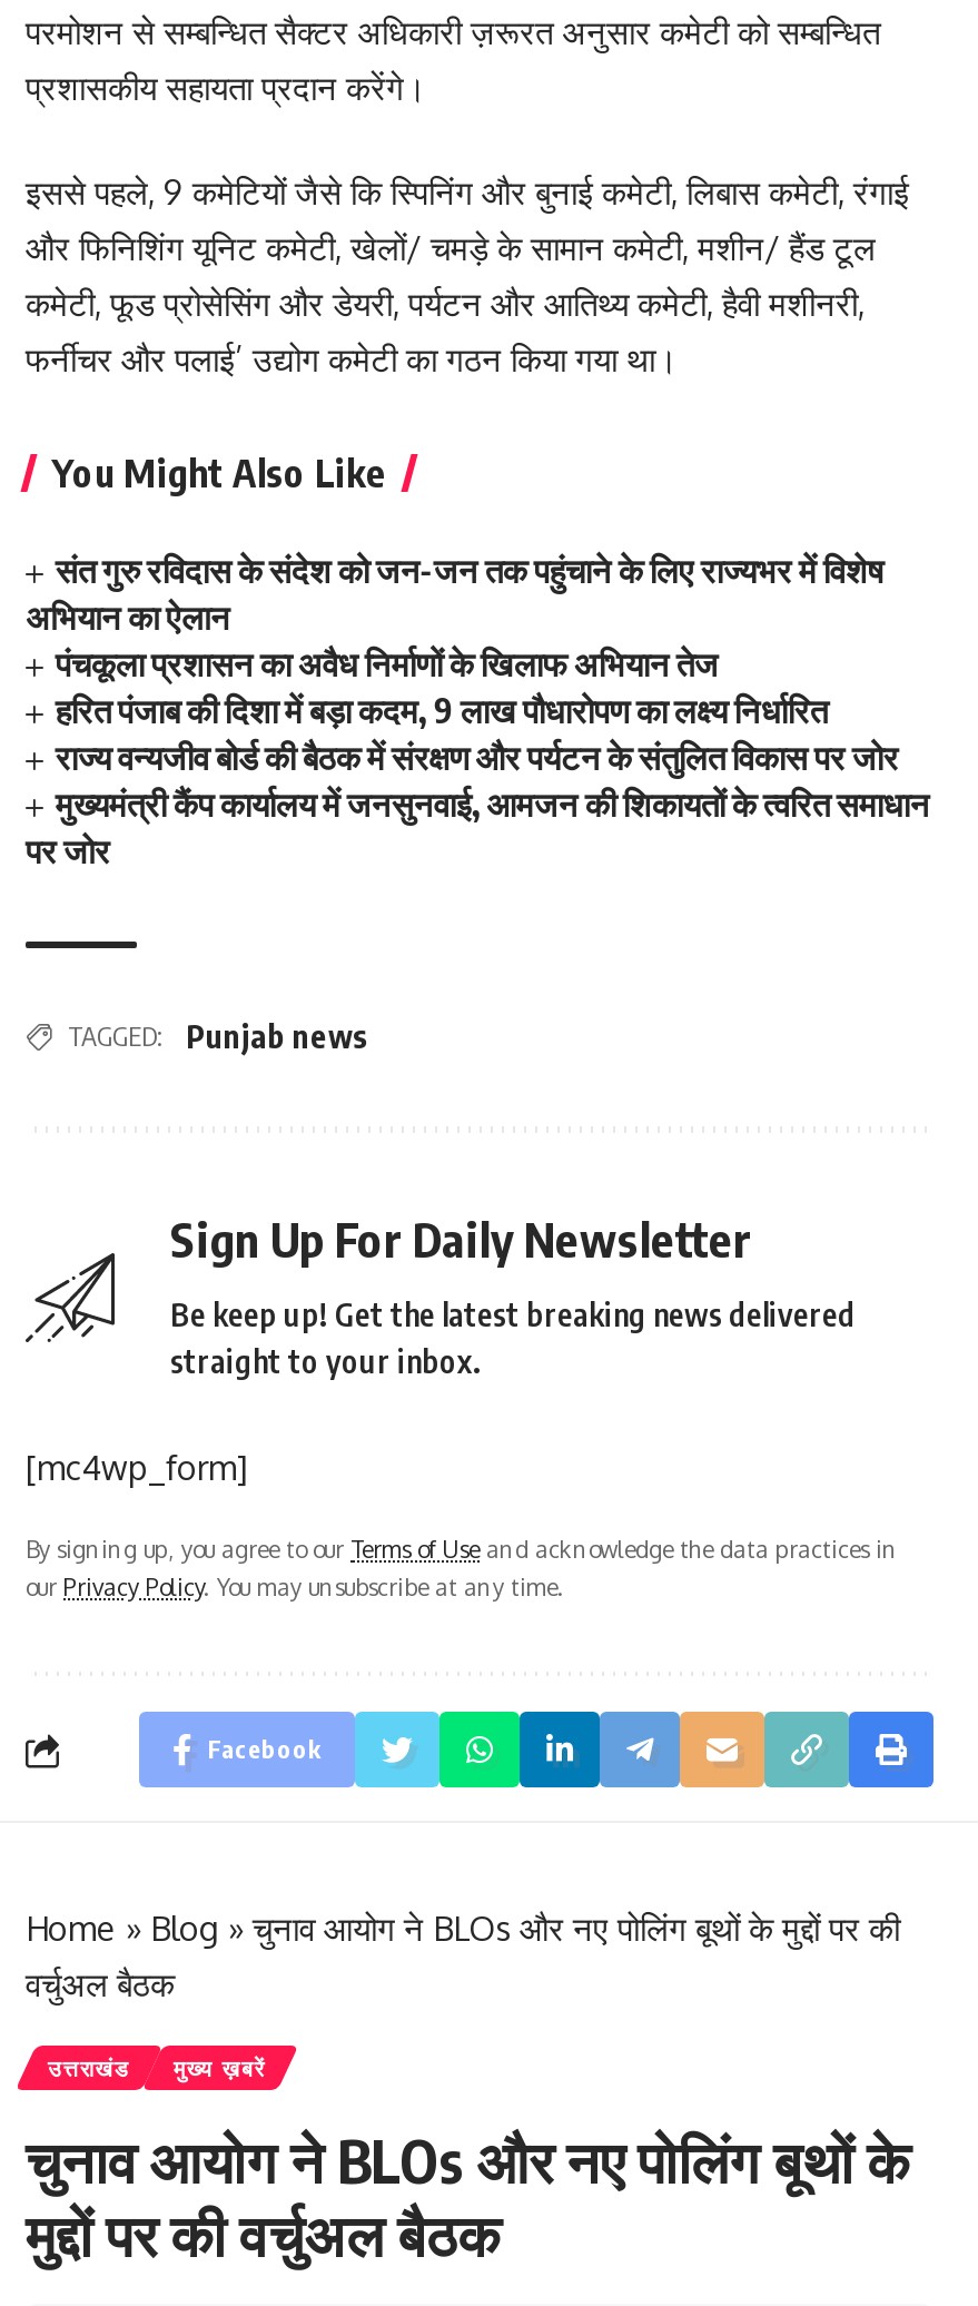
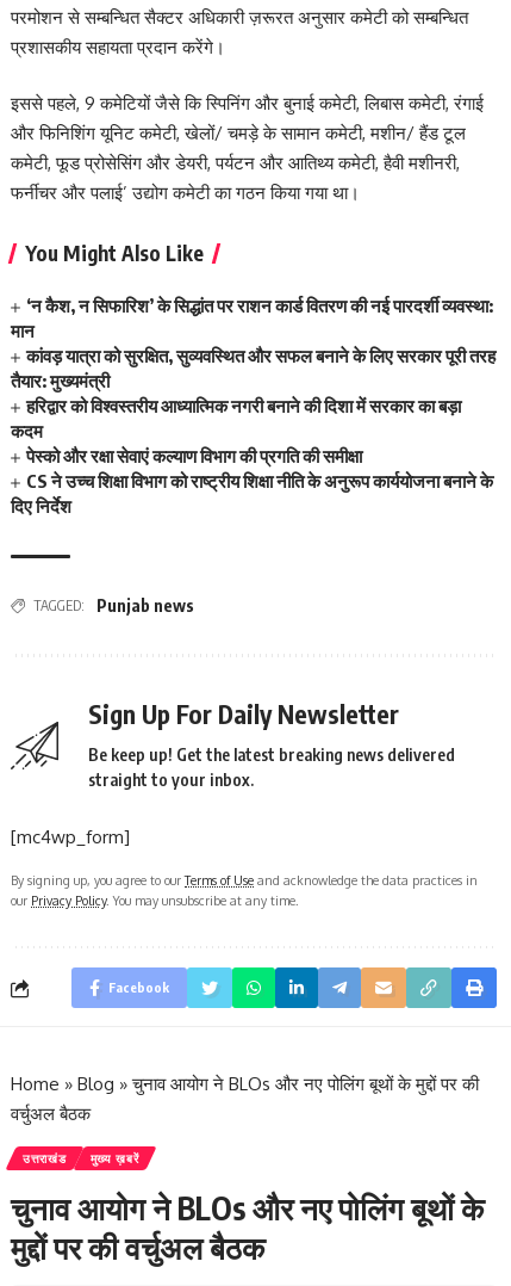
- संत गुरु रविदास के संदेश को जन-जन तक पहुंचाने के लिए राज्यभर में विशेष
- अभियान का ऐलान
- पंचकूला प्रशासन का अवैध निर्माणों के खिलाफ अभियान तेज
- हरित पंजाब की दिशा में बड़ा कदम, 9 लाख पौधारोपण का लक्ष्य निर्धारित
- राज्य वन्यजीव बोर्ड की बैठक में संरक्षण और पर्यटन के संतुलित विकास पर जोर
- मुख्यमंत्री कैंप कार्यालय में जनसुनवाई, आमजन की शिकायतों के त्वरित समाधान
- पर जोर
+ ‘न कैश, न सिफारिश’ के सिद्धांत पर राशन कार्ड वितरण की नई पारदर्शी व्यवस्था:
+ मान
+ कांवड़ यात्रा को सुरक्षित, सुव्यवस्थित और सफल बनाने के लिए सरकार पूरी तरह
+ तैयार: मुख्यमंत्री
+ हरिद्वार को विश्वस्तरीय आध्यात्मिक नगरी बनाने की दिशा में सरकार का बड़ा
+ कदम
+ पेस्को और रक्षा सेवाएं कल्याण विभाग की प्रगति की समीक्षा
+ CS ने उच्च शिक्षा विभाग को राष्ट्रीय शिक्षा नीति के अनुरूप कार्ययोजना बनाने के
+ दिए निर्देश
